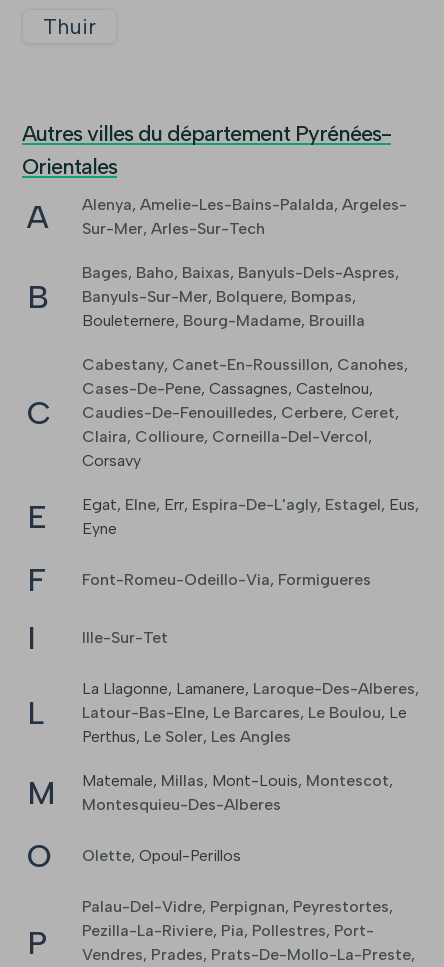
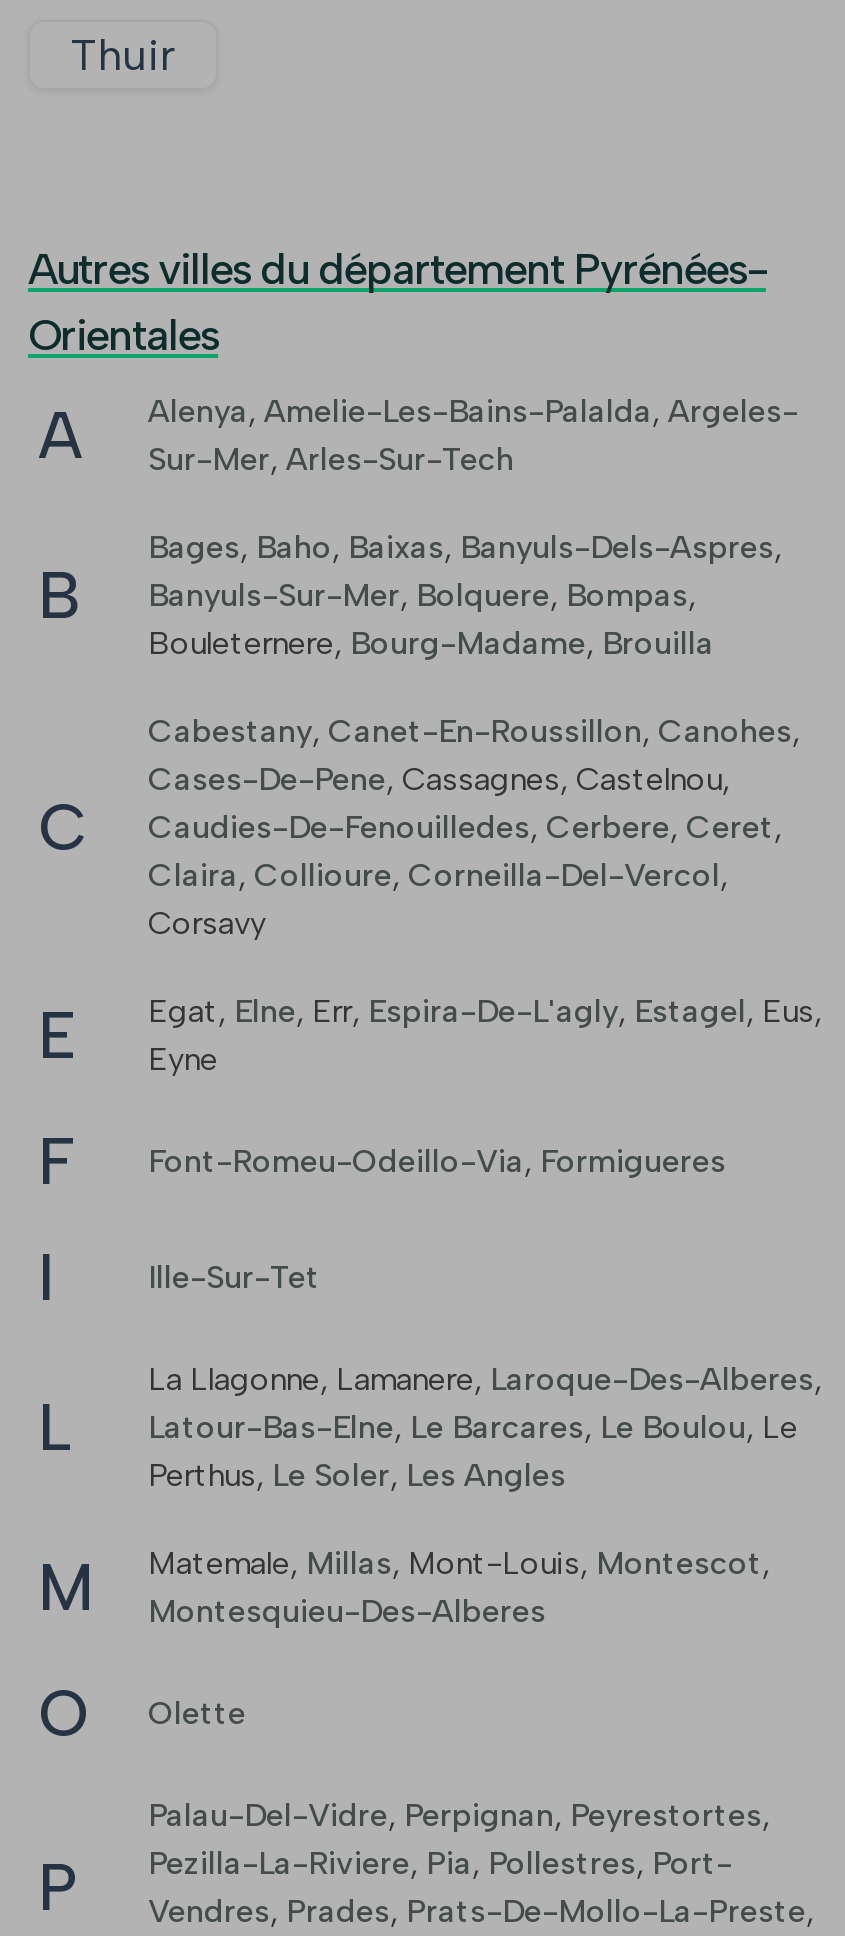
- Olette, Opoul-Perillos
+ Olette
